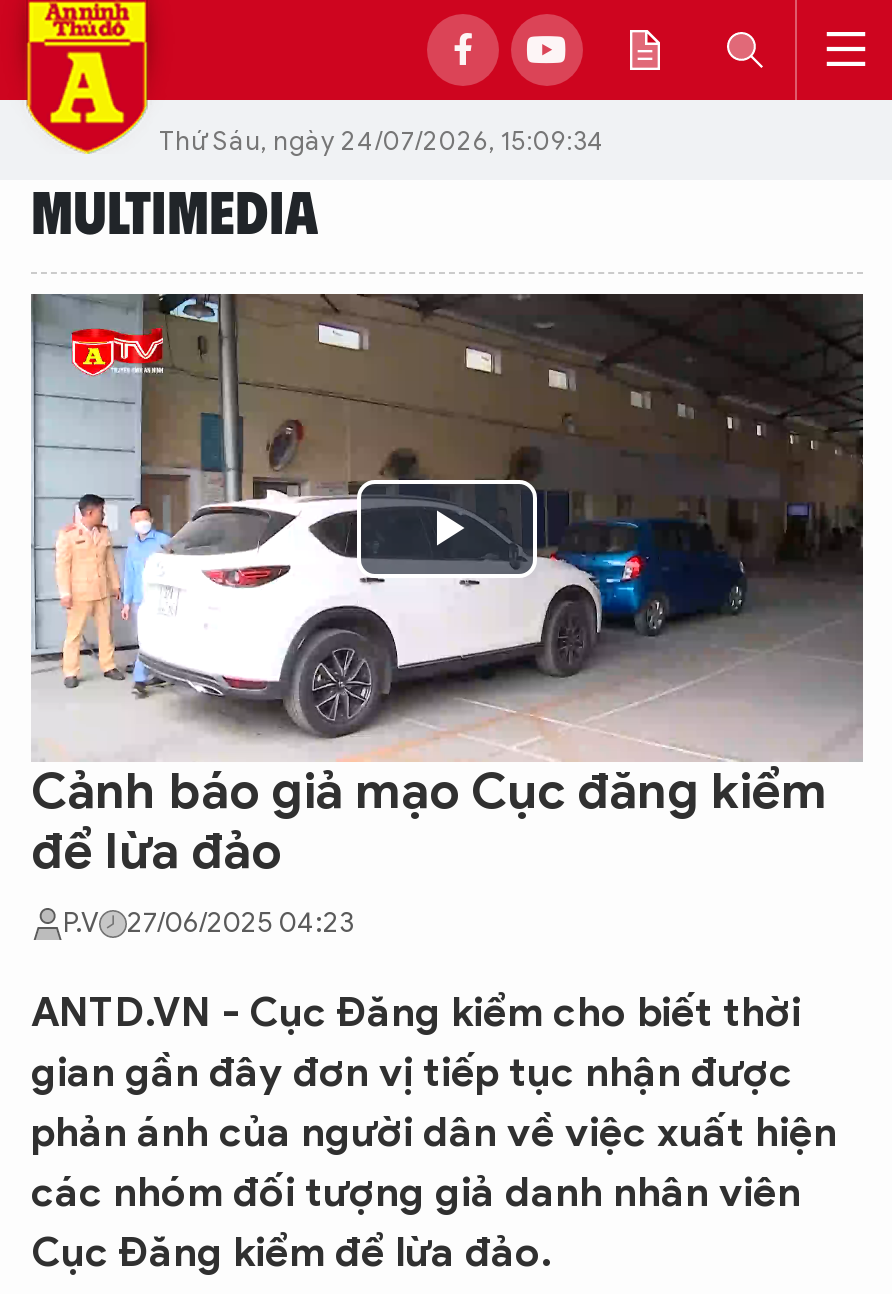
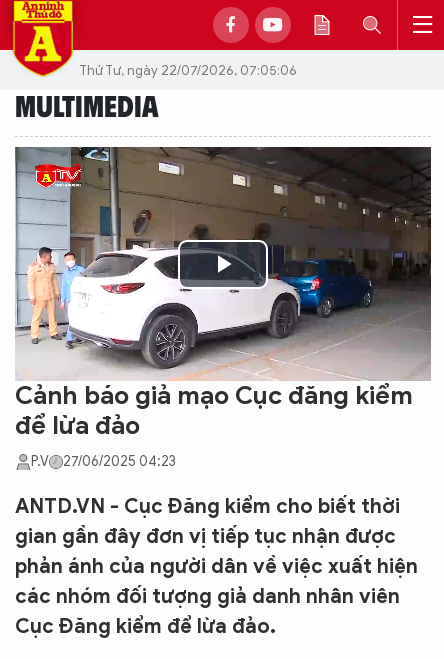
- Thứ Sáu, ngày 24/07/2026, 15:09:34
+ Thứ Tư, ngày 22/07/2026, 07:05:06
